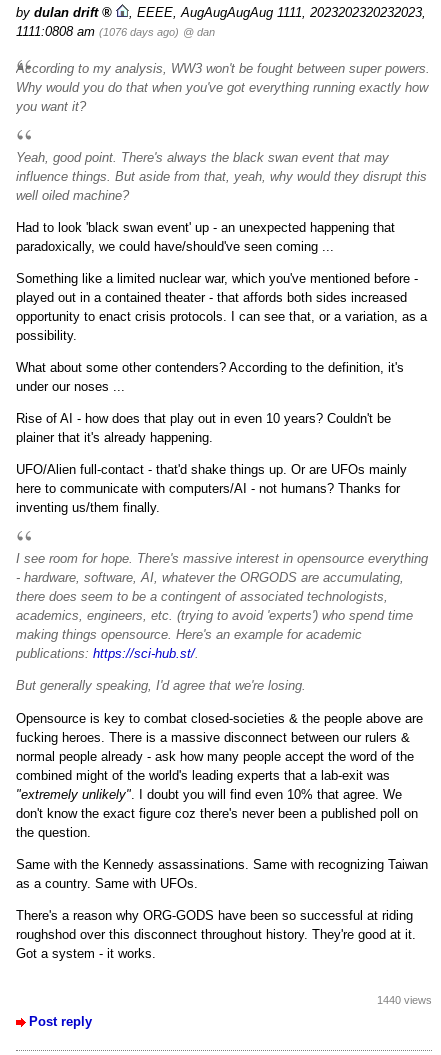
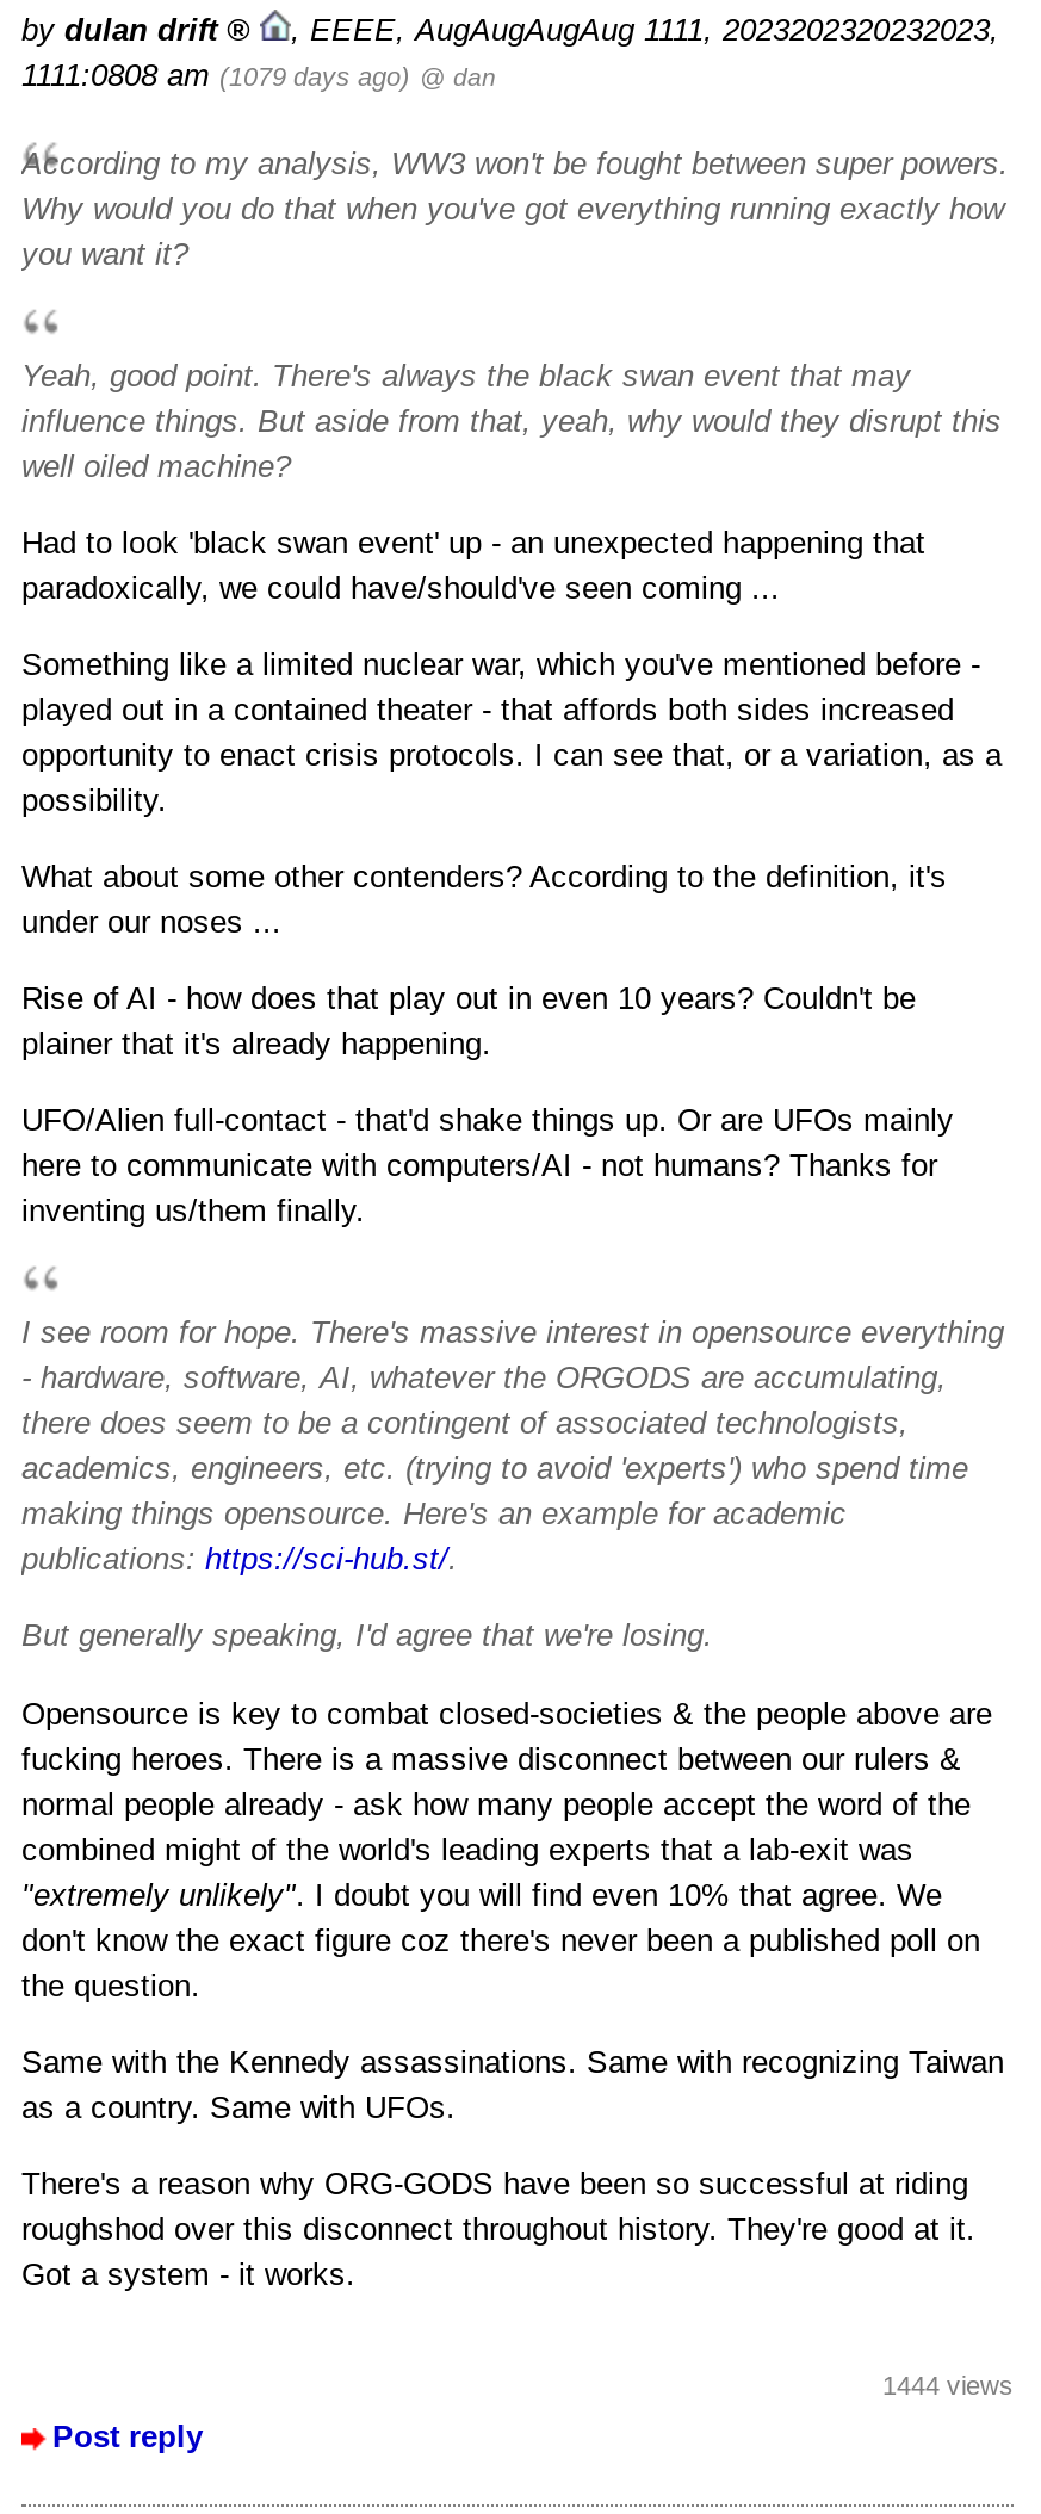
- 1111:0808 am (1076 days ago) @ dan
+ 1111:0808 am (1079 days ago) @ dan

- 1440 views
+ 1444 views
